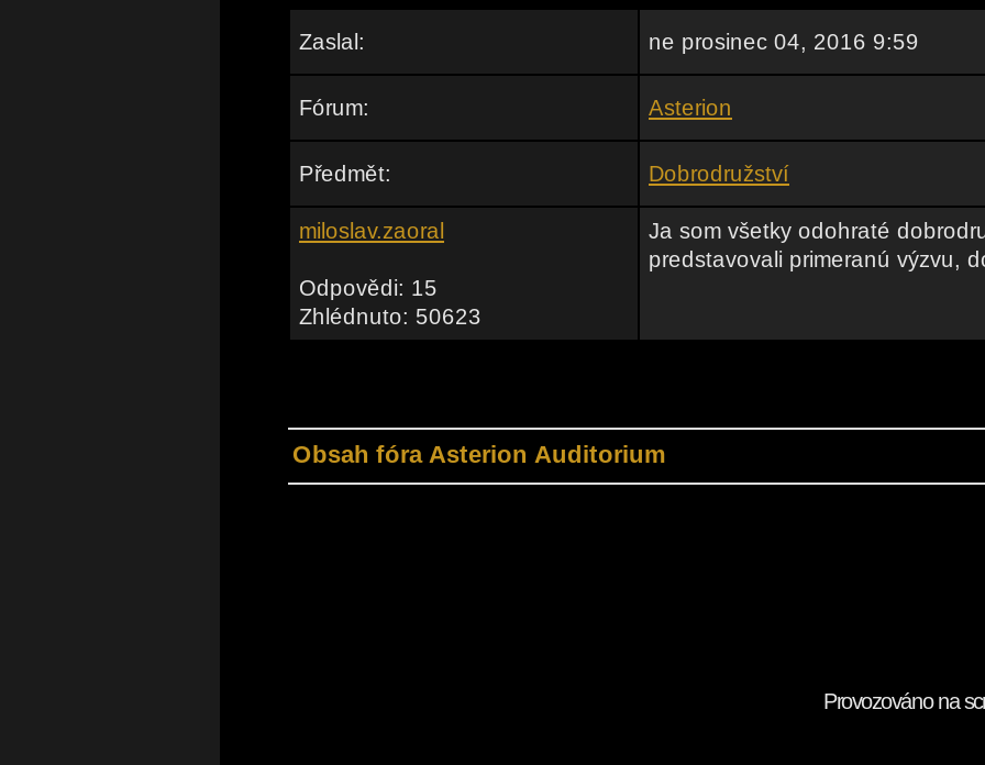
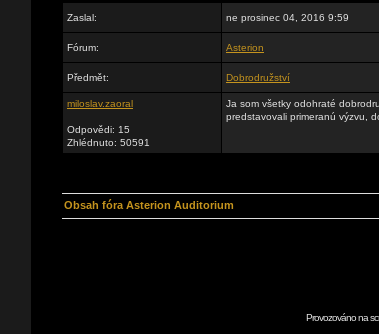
- Zhlédnuto: 50623
+ Zhlédnuto: 50591
